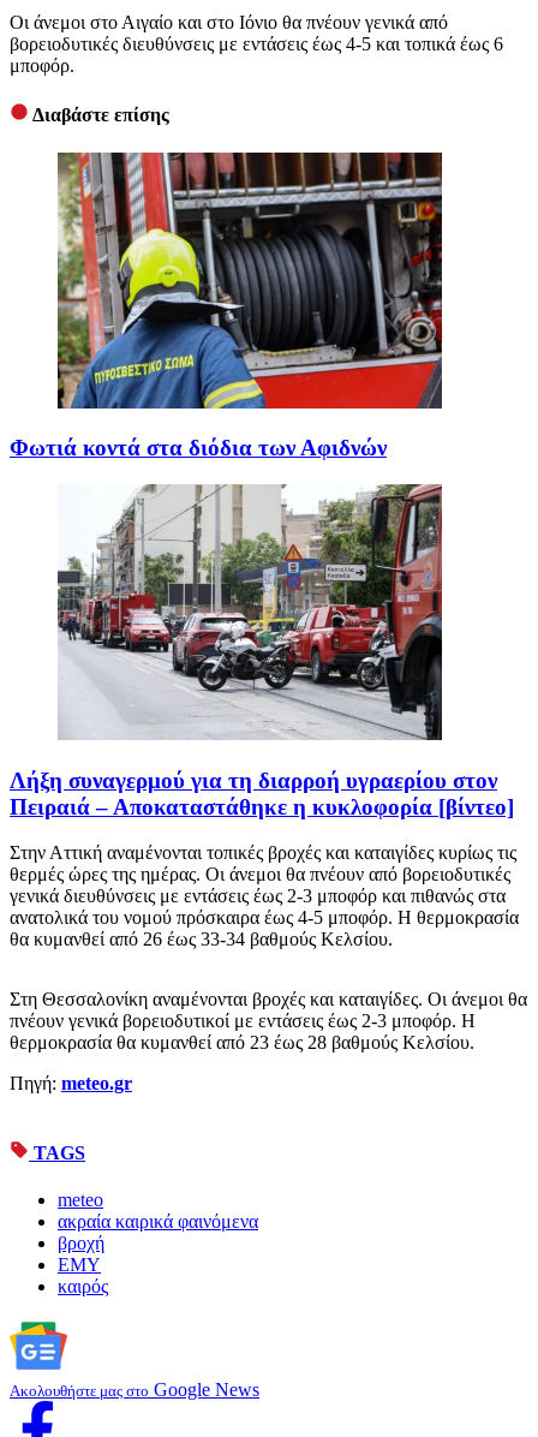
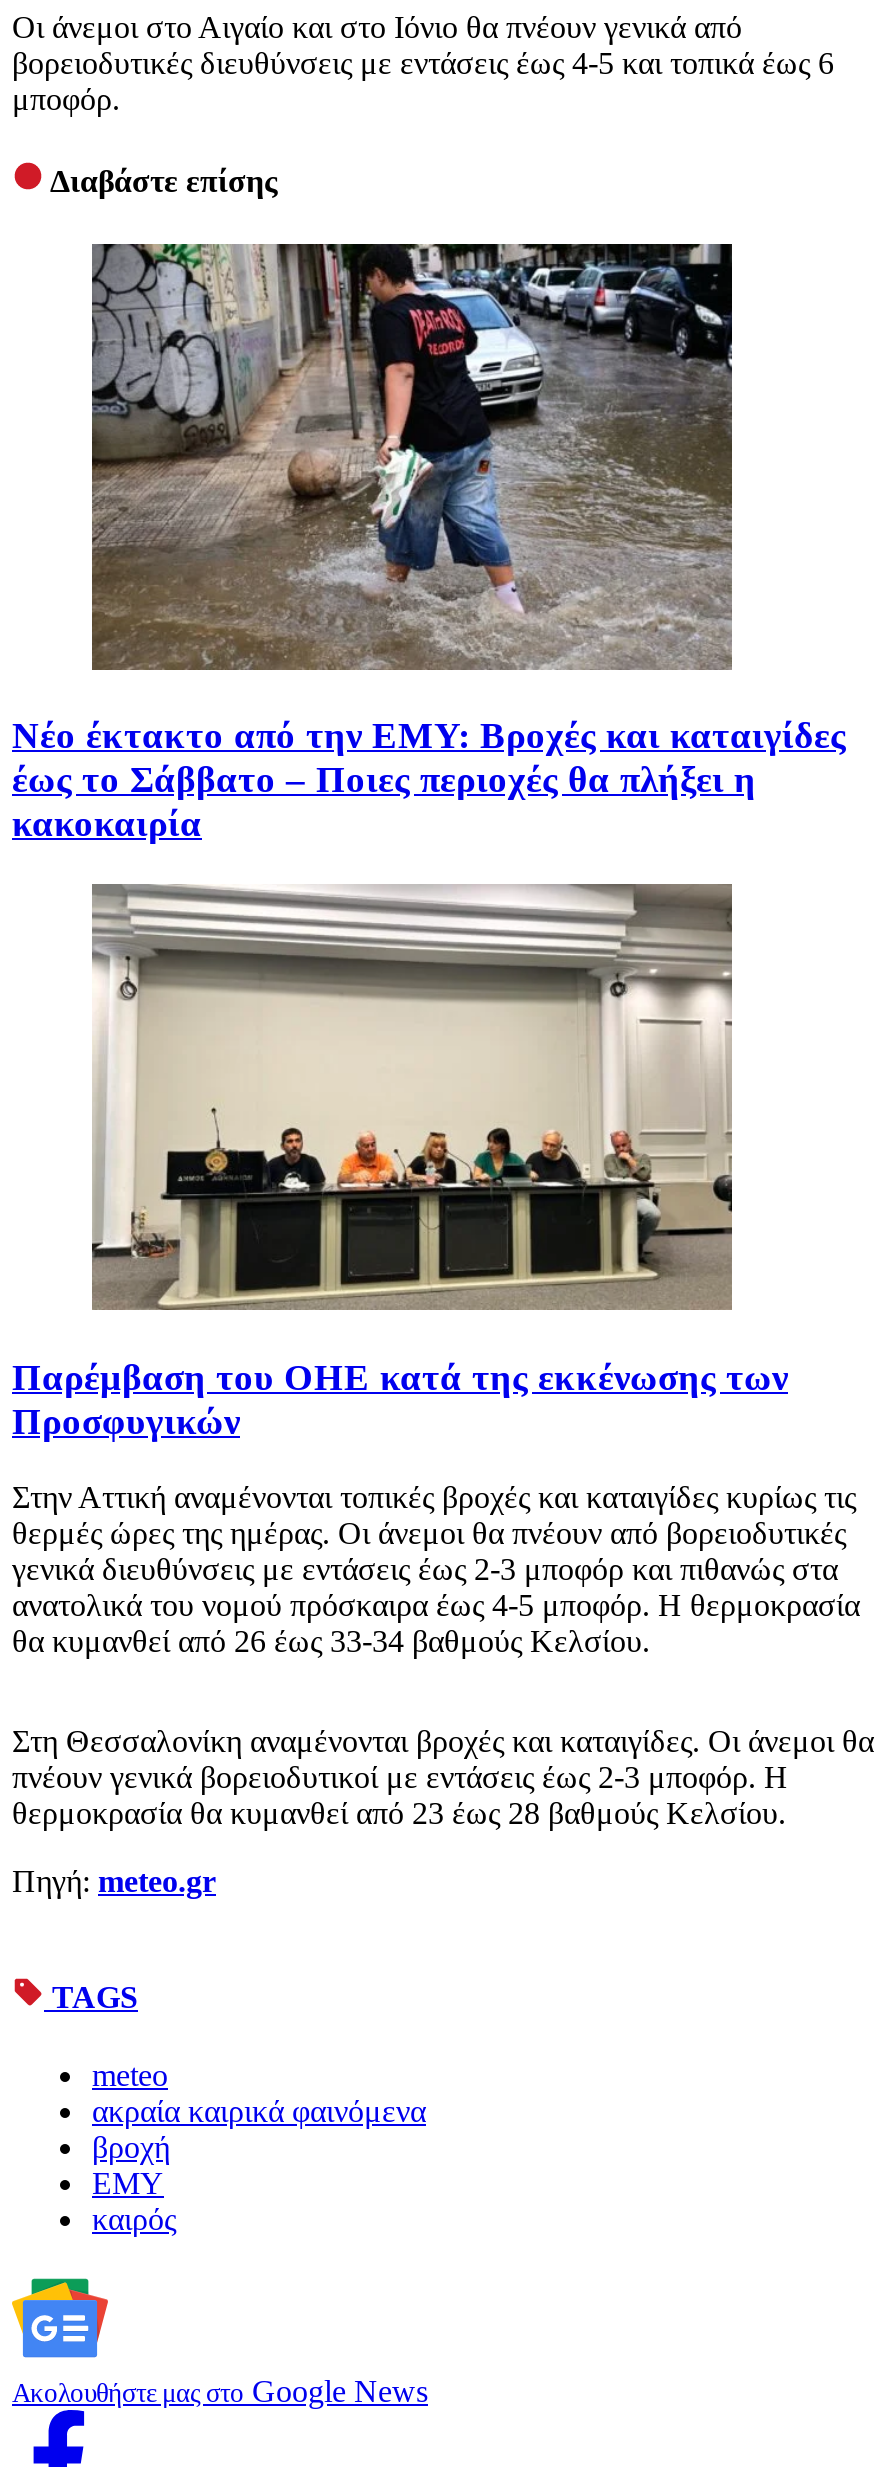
- [image]
+ [image]

- Φωτιά κοντά στα διόδια των Αφιδνών
+ Νέο έκτακτο από την ΕΜΥ: Βροχές και καταιγίδες
+ έως το Σάββατο – Ποιες περιοχές θα πλήξει η
+ κακοκαιρία

- [image]
+ [image]

- Λήξη συναγερμού για τη διαρροή υγραερίου στον
- Πειραιά – Αποκαταστάθηκε η κυκλοφορία [βίντεο]
+ Παρέμβαση του ΟΗΕ κατά της εκκένωσης των
+ Προσφυγικών
